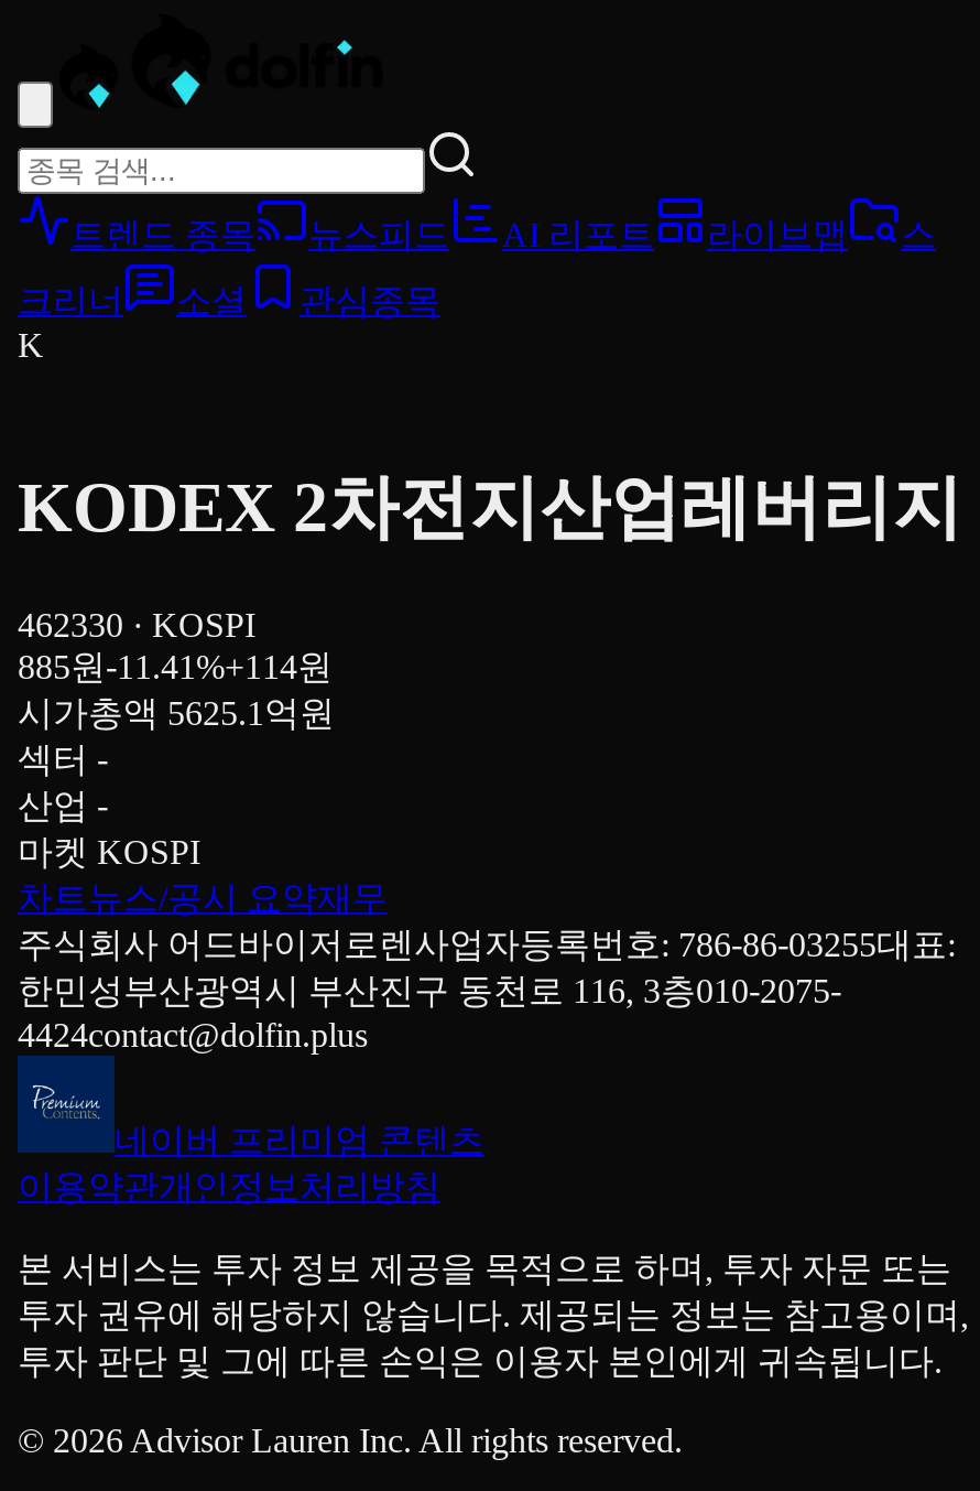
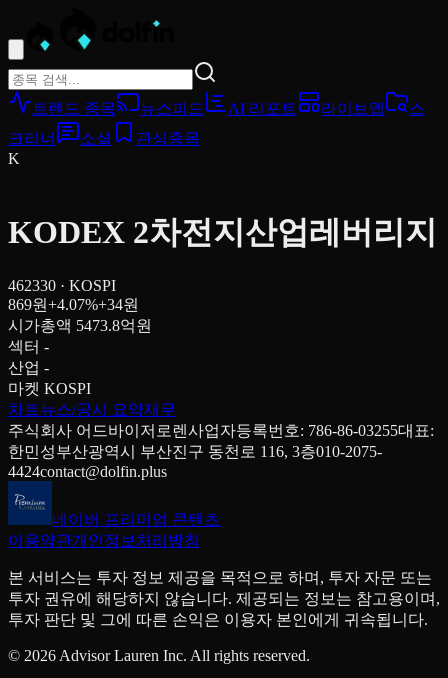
- 885원 -11.41%+114원
- 시가총액 5625.1억원
+ 869원 +4.07%+34원
+ 시가총액 5473.8억원
